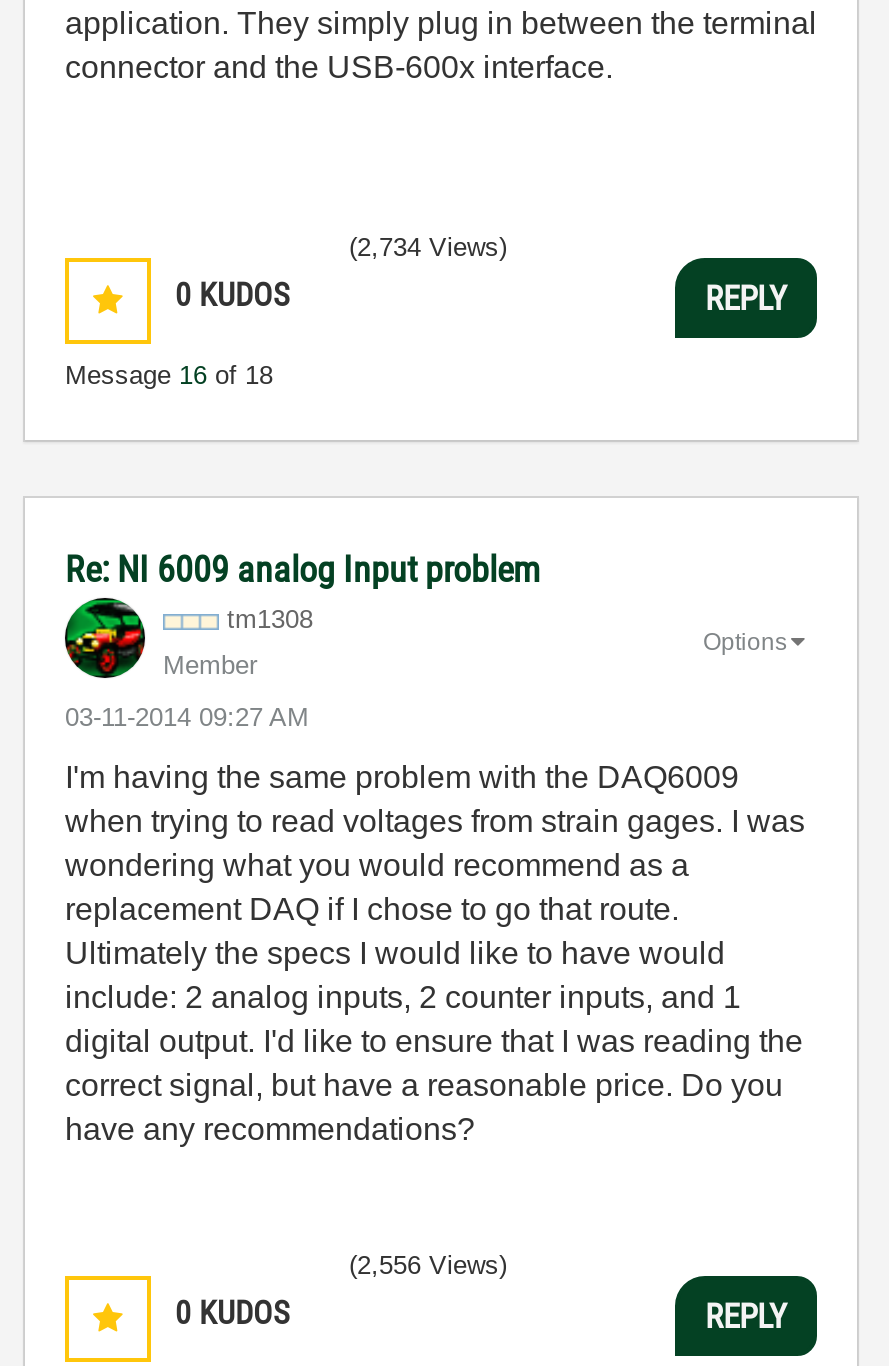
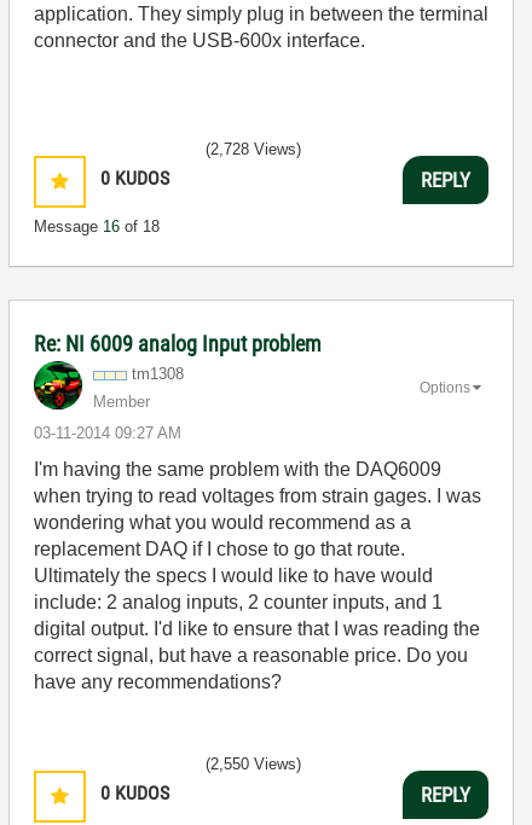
- (2,734 Views)
+ (2,728 Views)

- (2,556 Views)
+ (2,550 Views)
